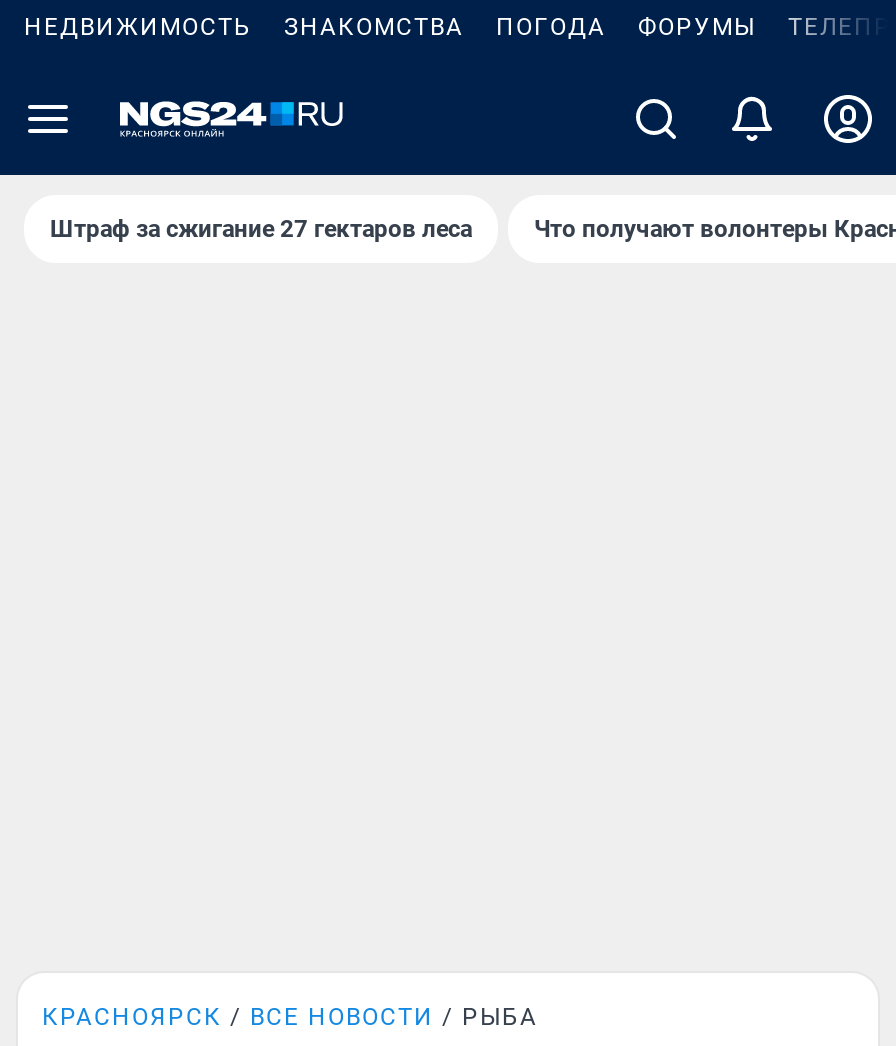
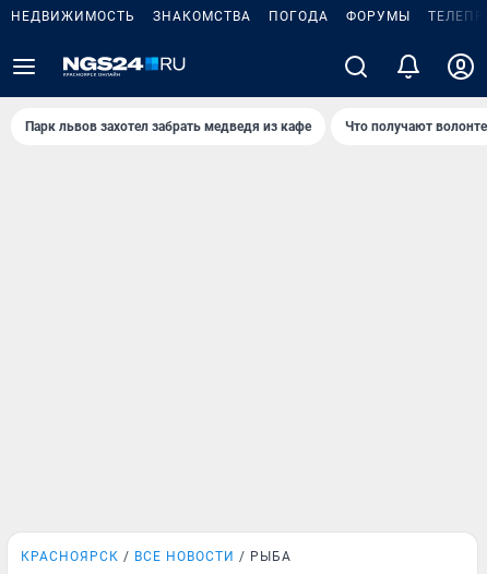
- Штраф за сжигание 27 гектаров леса
+ Парк львов захотел забрать медведя из кафе
